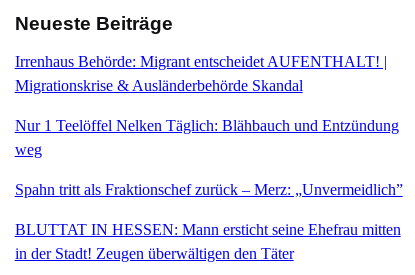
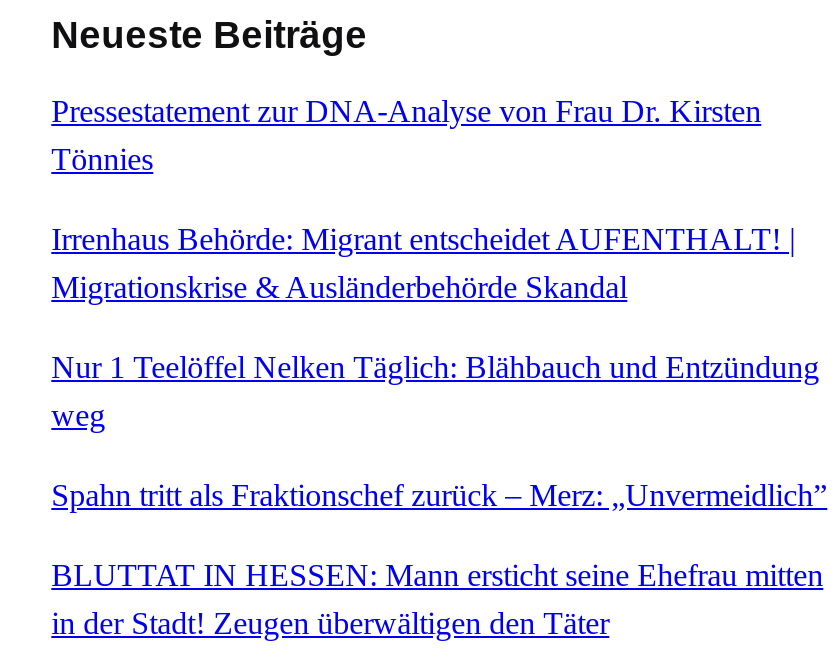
+ Pressestatement zur DNA-Analyse von Frau Dr. Kirsten
+ Tönnies
